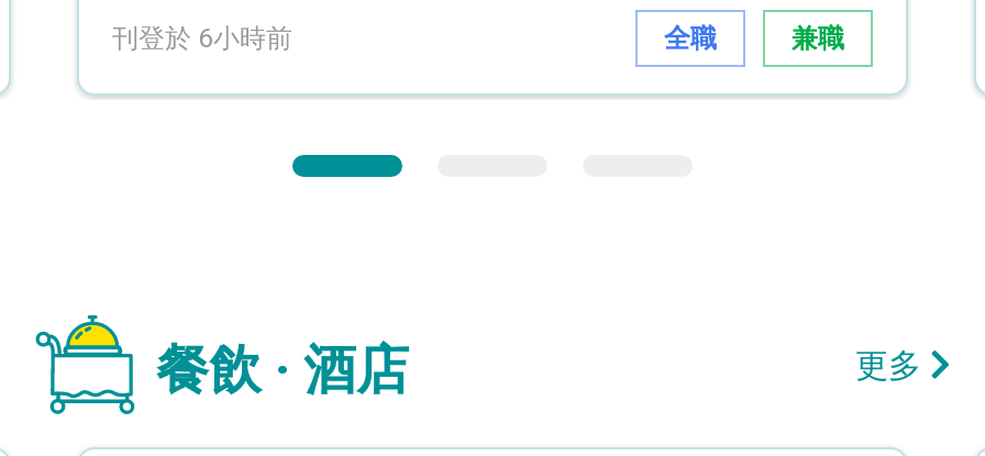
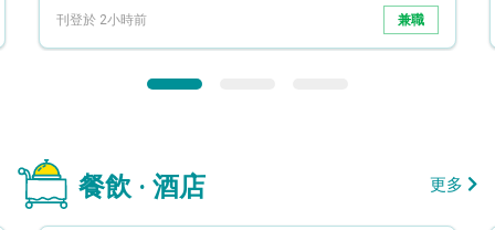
- 刊登於 6小時前
- 全職
+ 刊登於 2小時前
